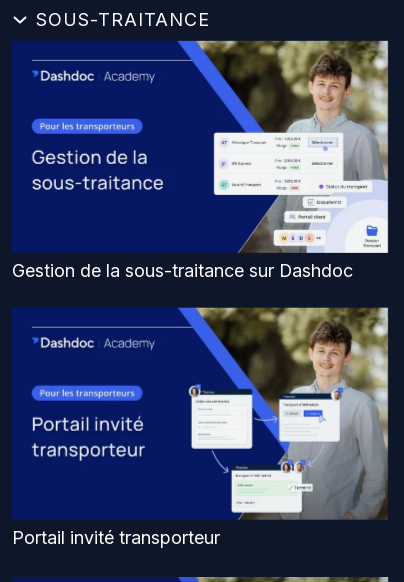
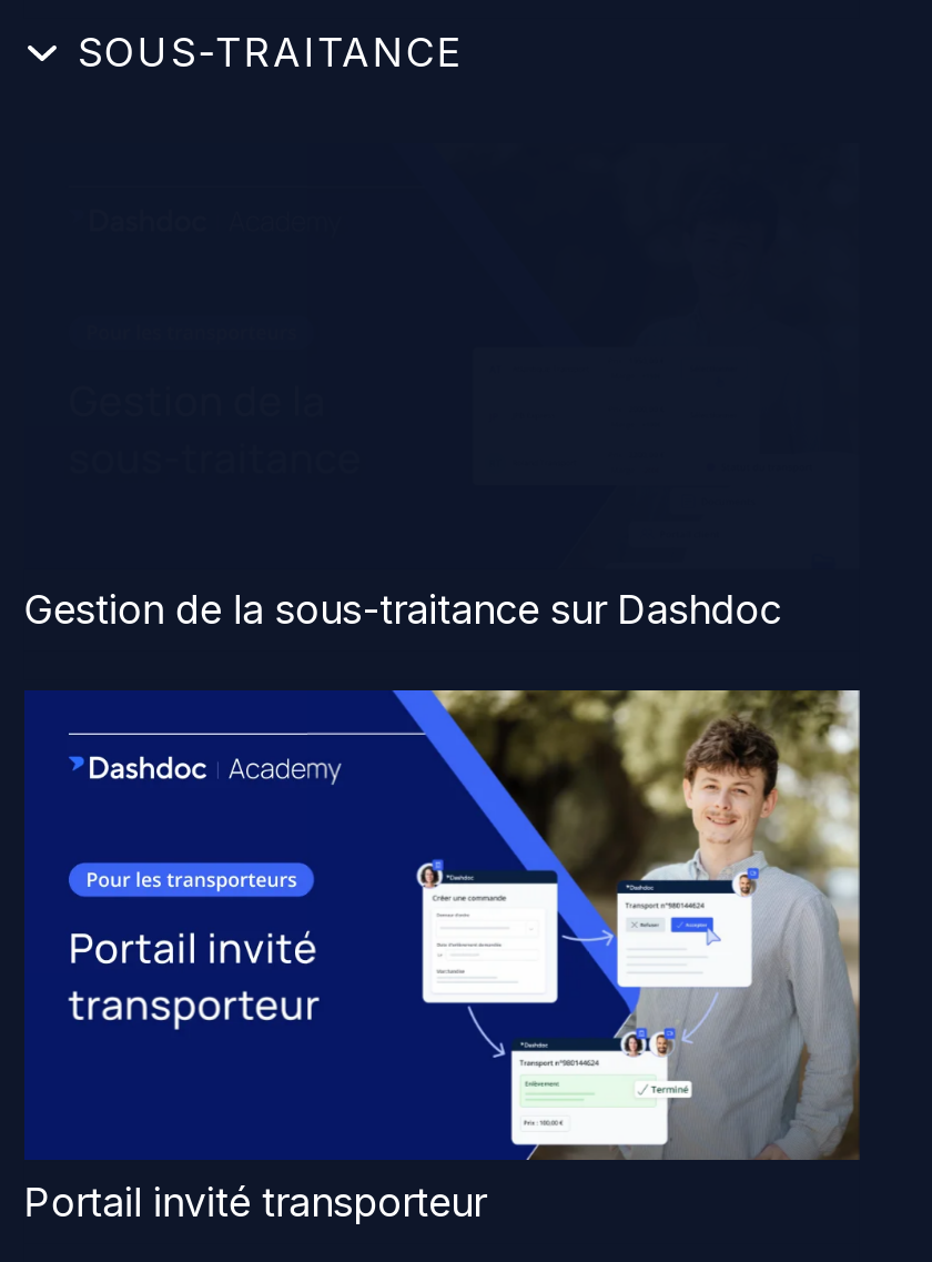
- [image]
